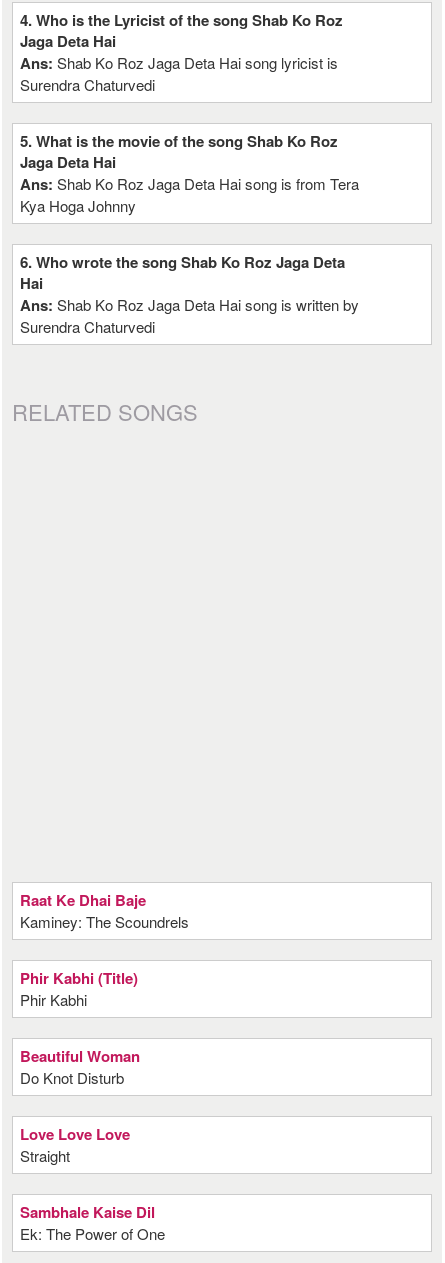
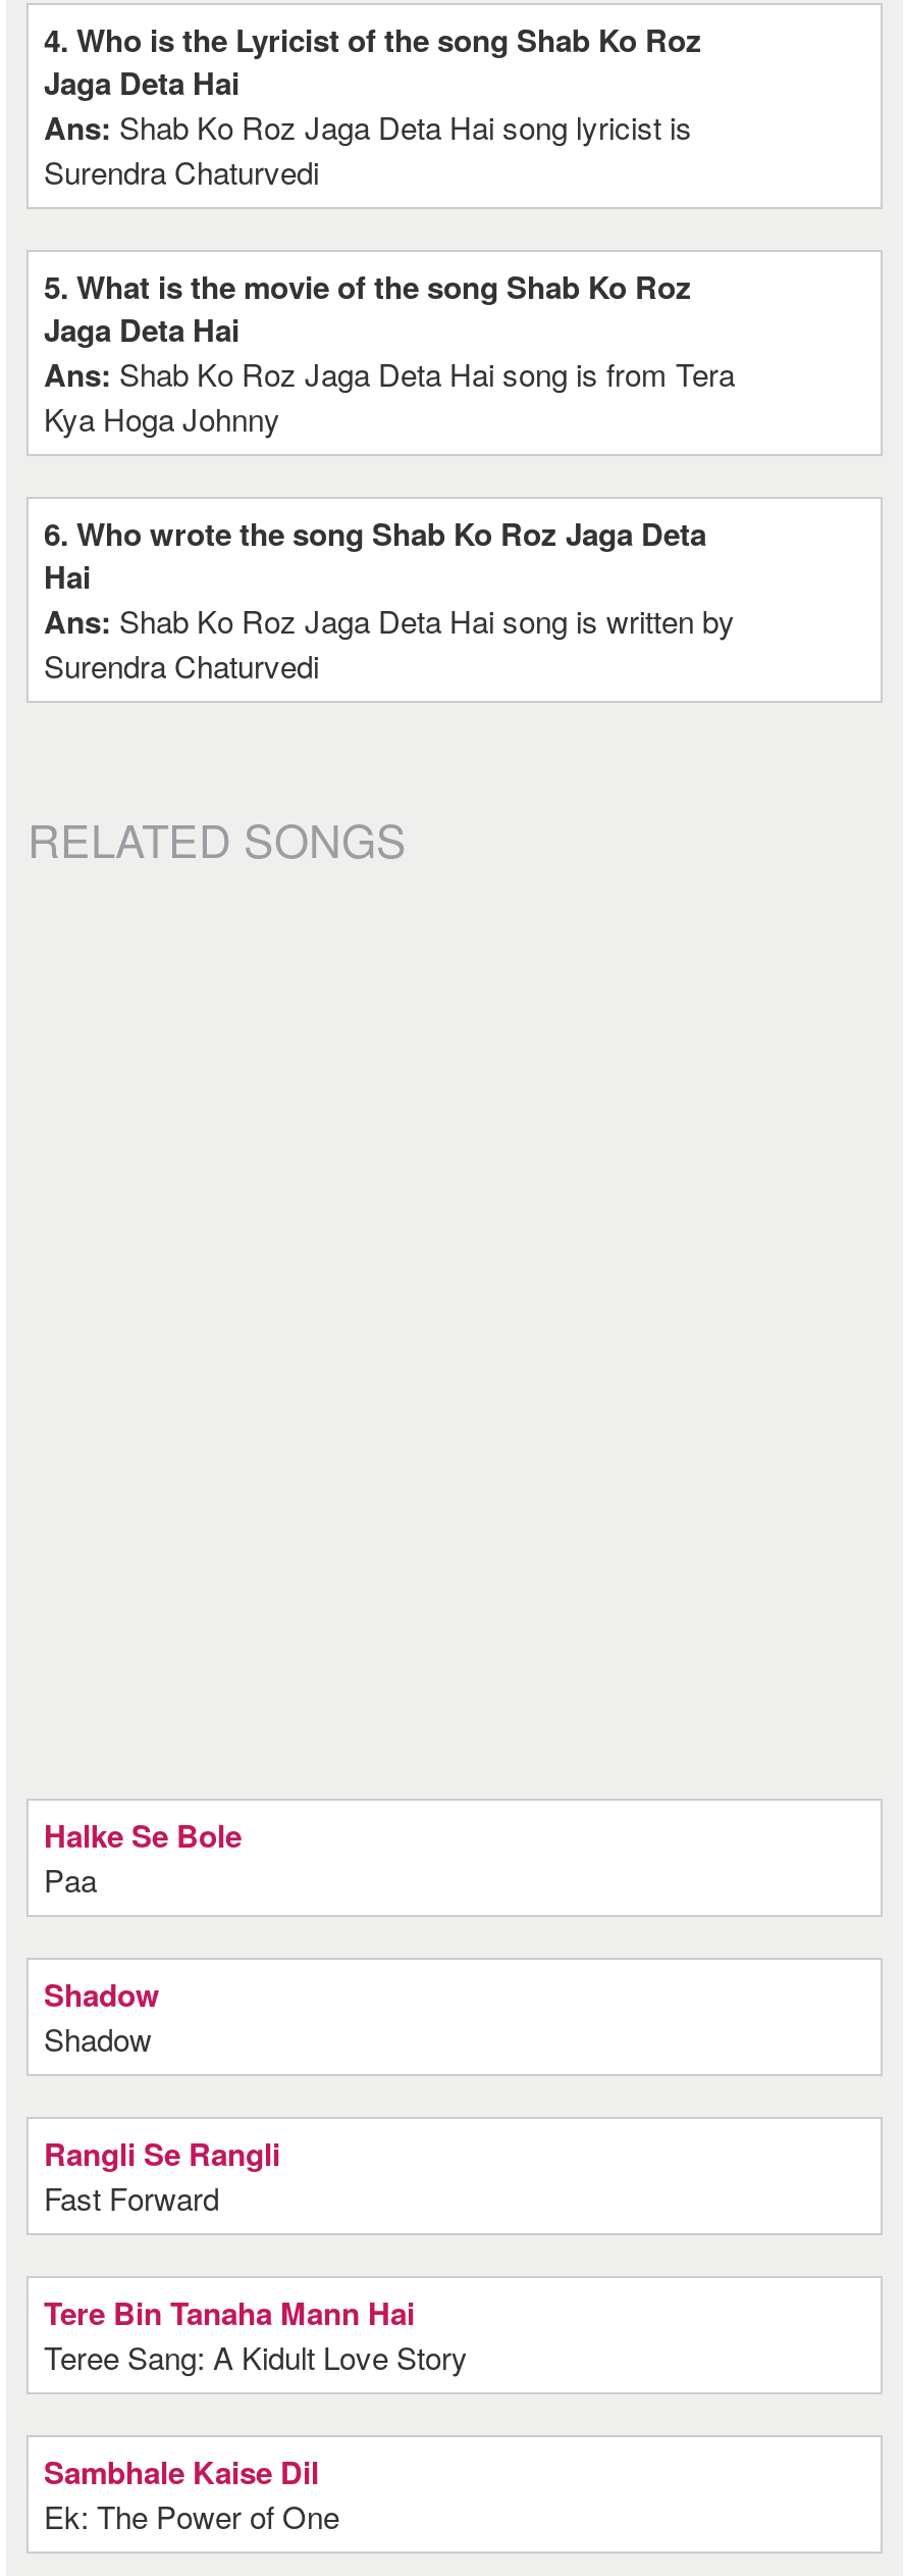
- Raat Ke Dhai Baje
- Kaminey: The Scoundrels
+ Halke Se Bole
+ Paa

- Phir Kabhi (Title)
- Phir Kabhi
+ Shadow
+ Shadow

- Beautiful Woman
- Do Knot Disturb
+ Rangli Se Rangli
+ Fast Forward

- Love Love Love
- Straight
+ Tere Bin Tanaha Mann Hai
+ Teree Sang: A Kidult Love Story
